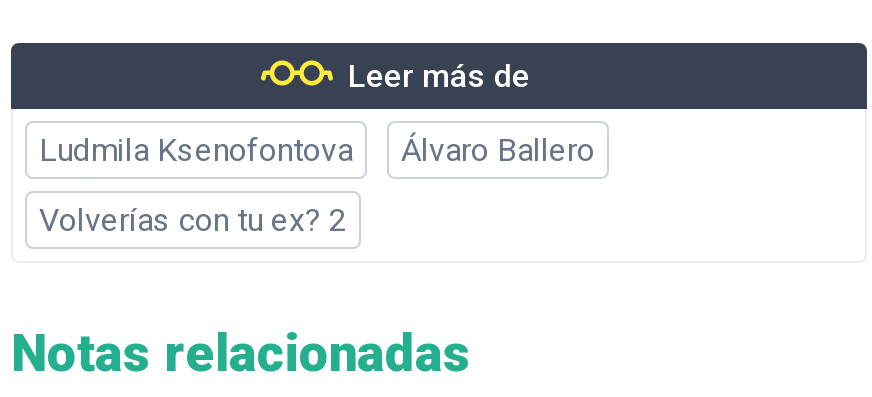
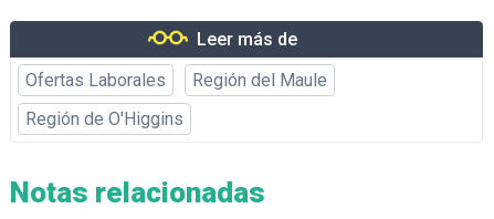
- Ludmila Ksenofontova
- Álvaro Ballero
+ Ofertas Laborales
+ Región del Maule

- Volverías con tu ex? 2
+ Región de O'Higgins
